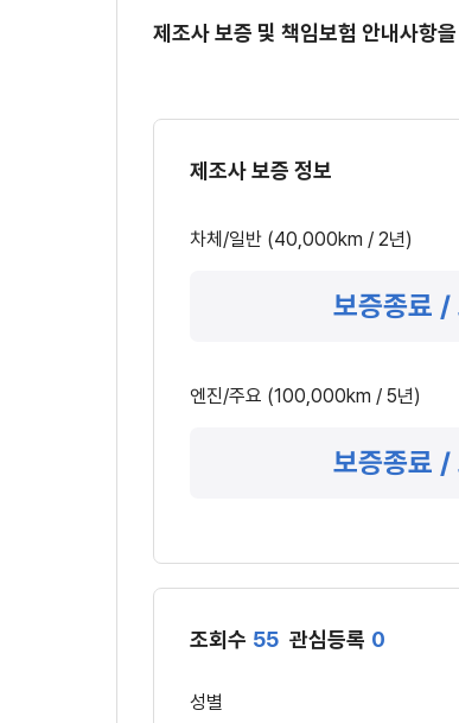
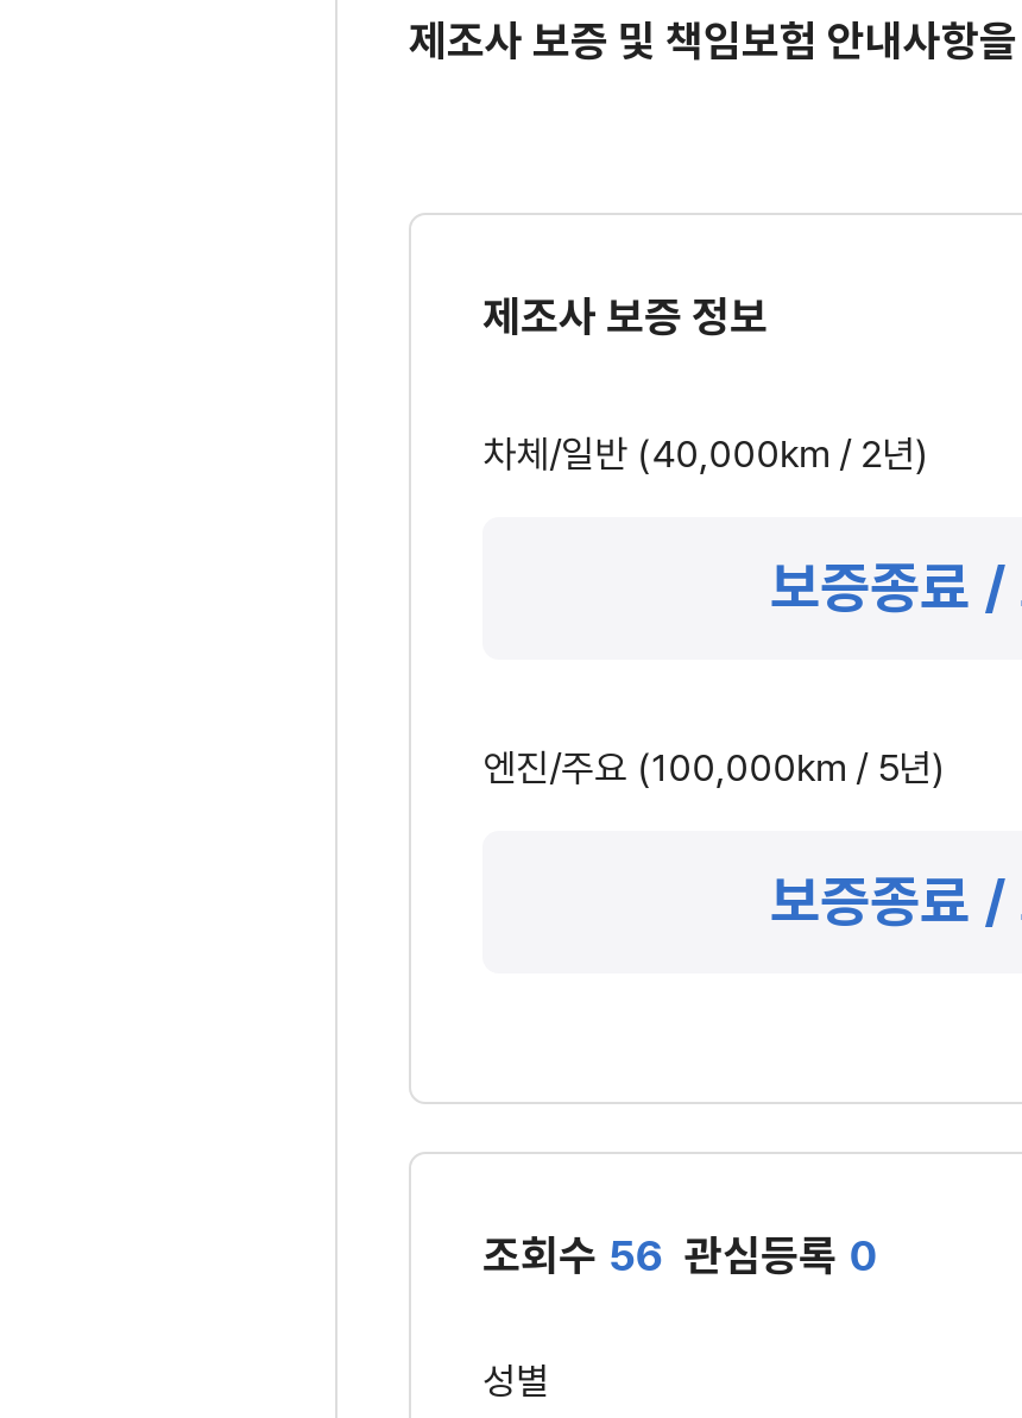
- 조회수 55 관심등록 0
+ 조회수 56 관심등록 0
